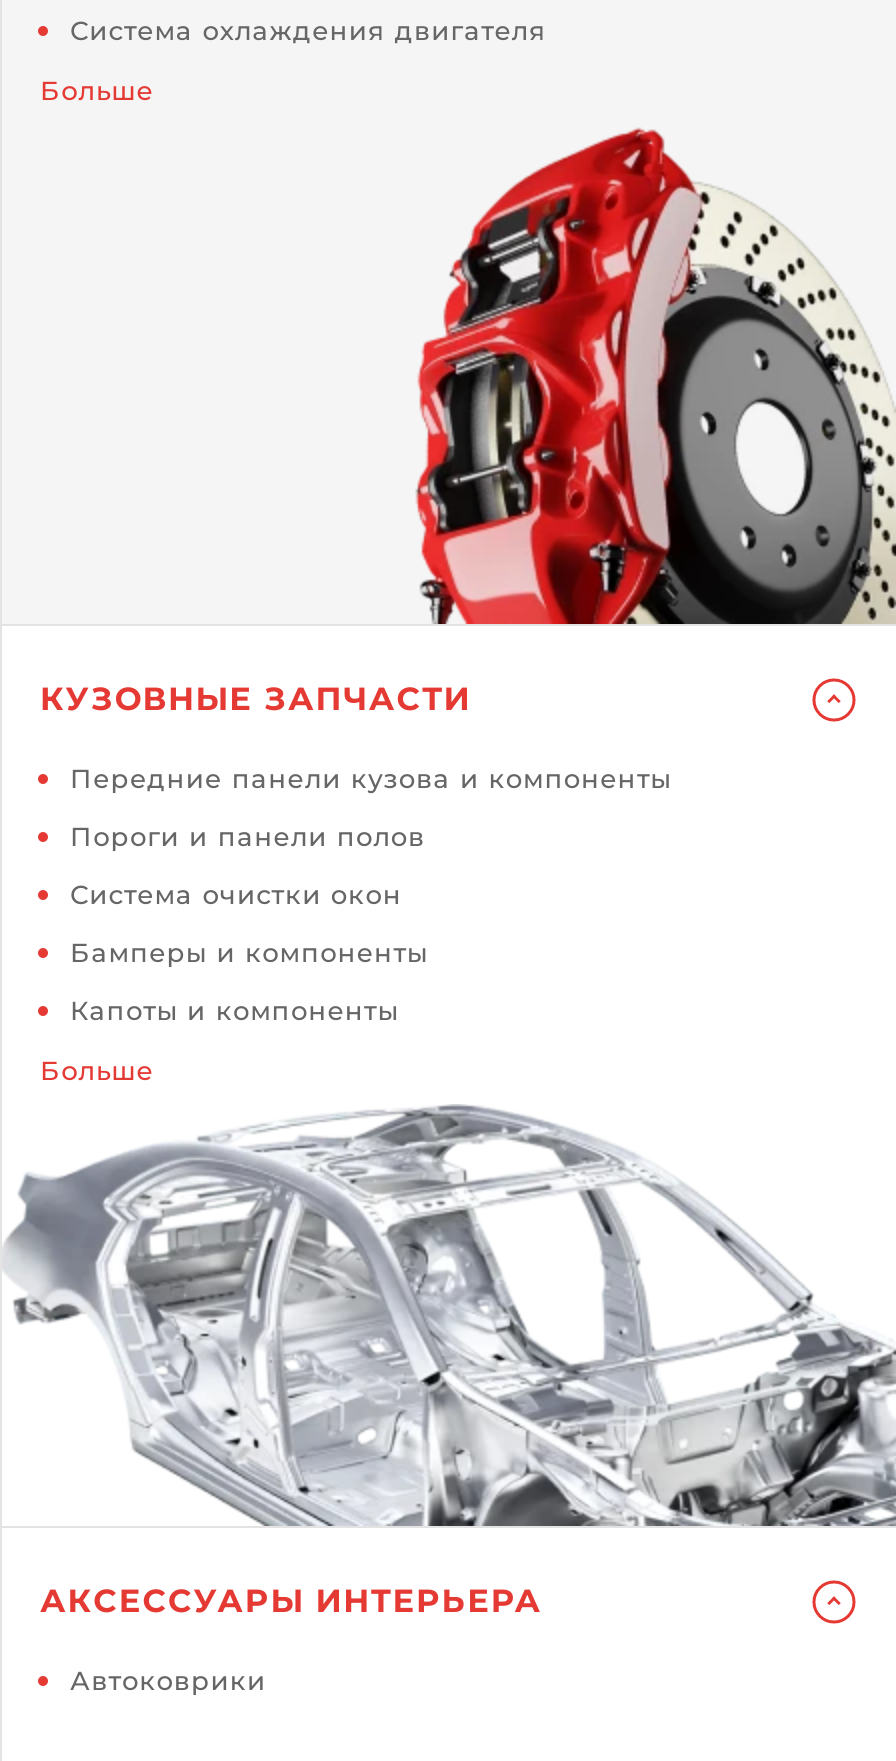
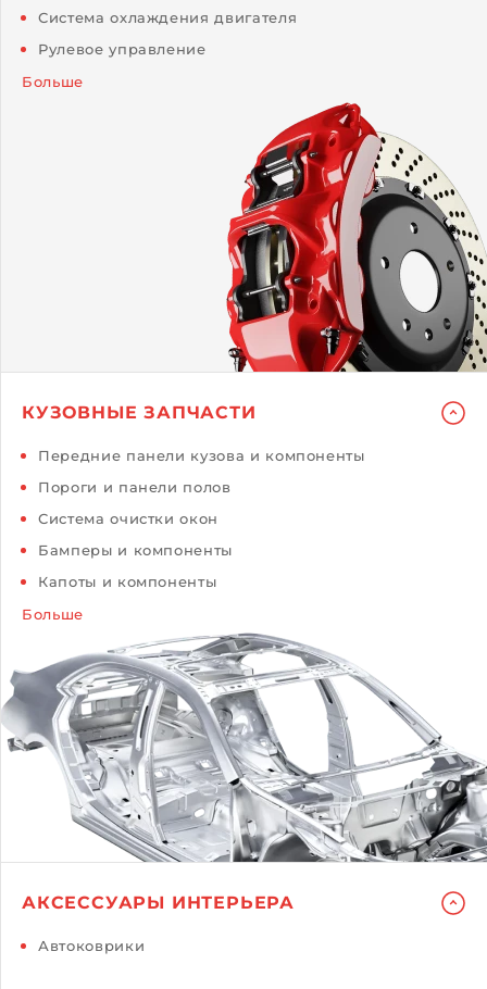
+ Рулевое управление
